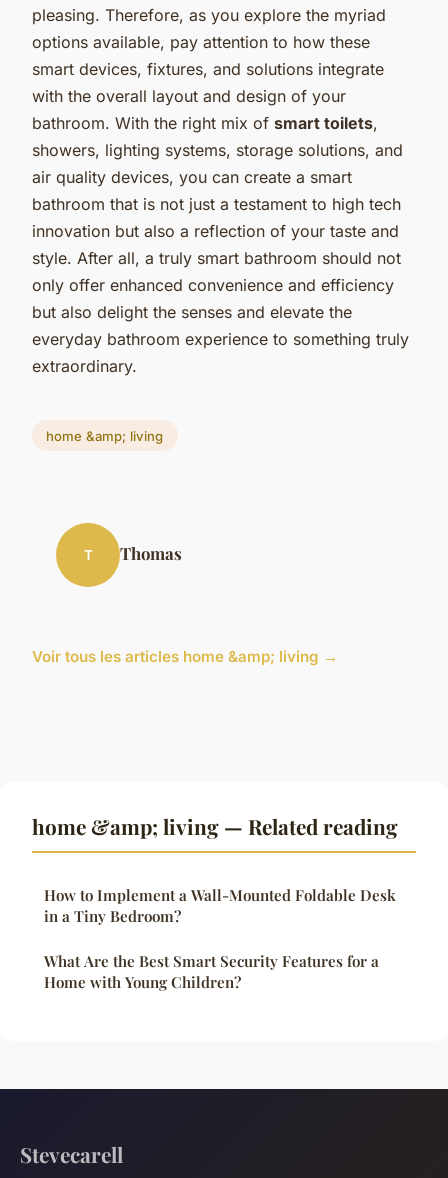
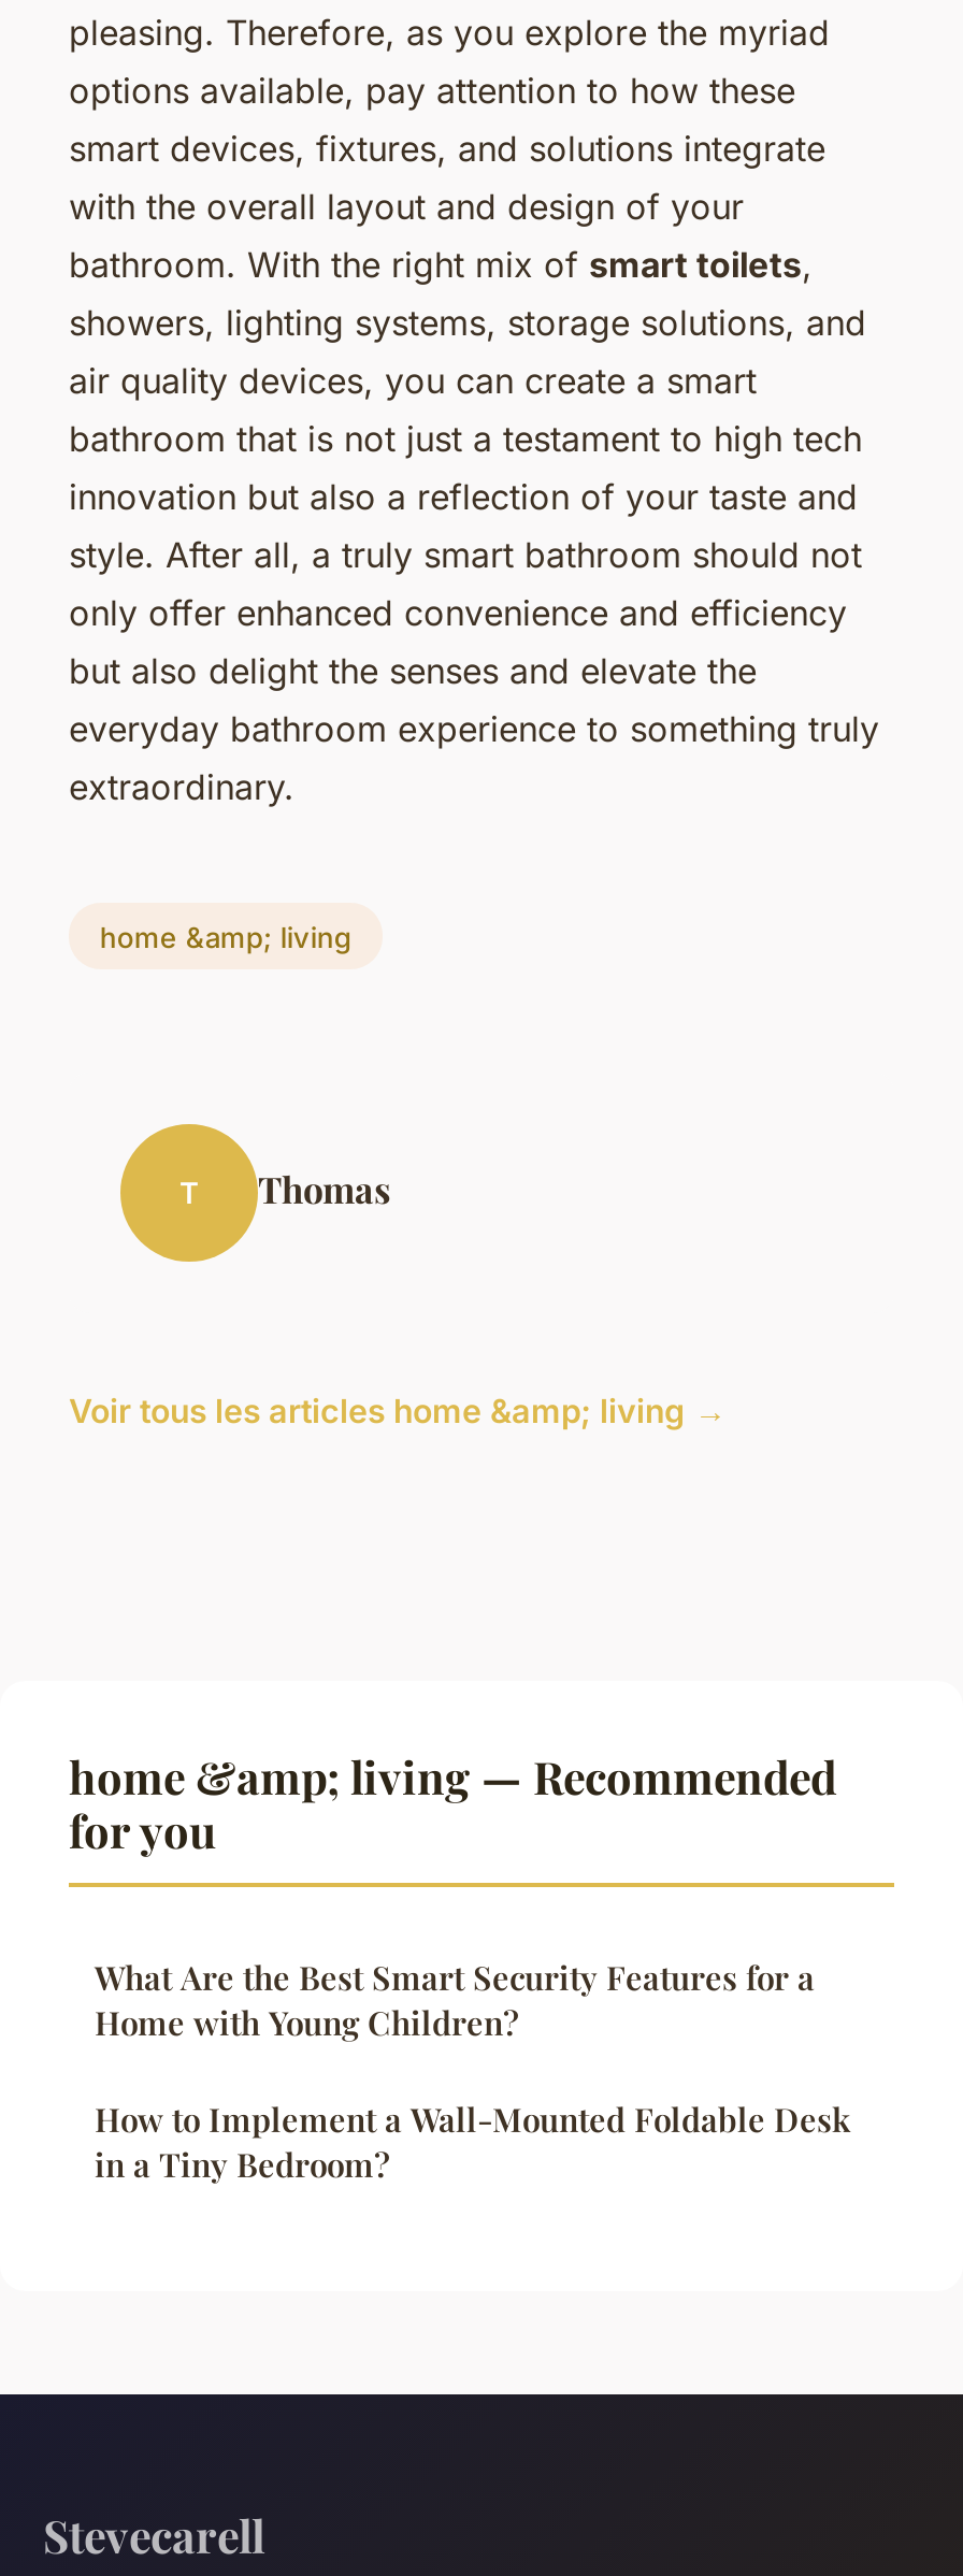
- home &amp; living — Related reading
+ home &amp; living — Recommended
+ for you

moved down: How to Implement a Wall-Mounted Foldable Desk | in a Tiny Bedroom?

moved up: What Are the Best Smart Security Features for a | Home with Young Children?
